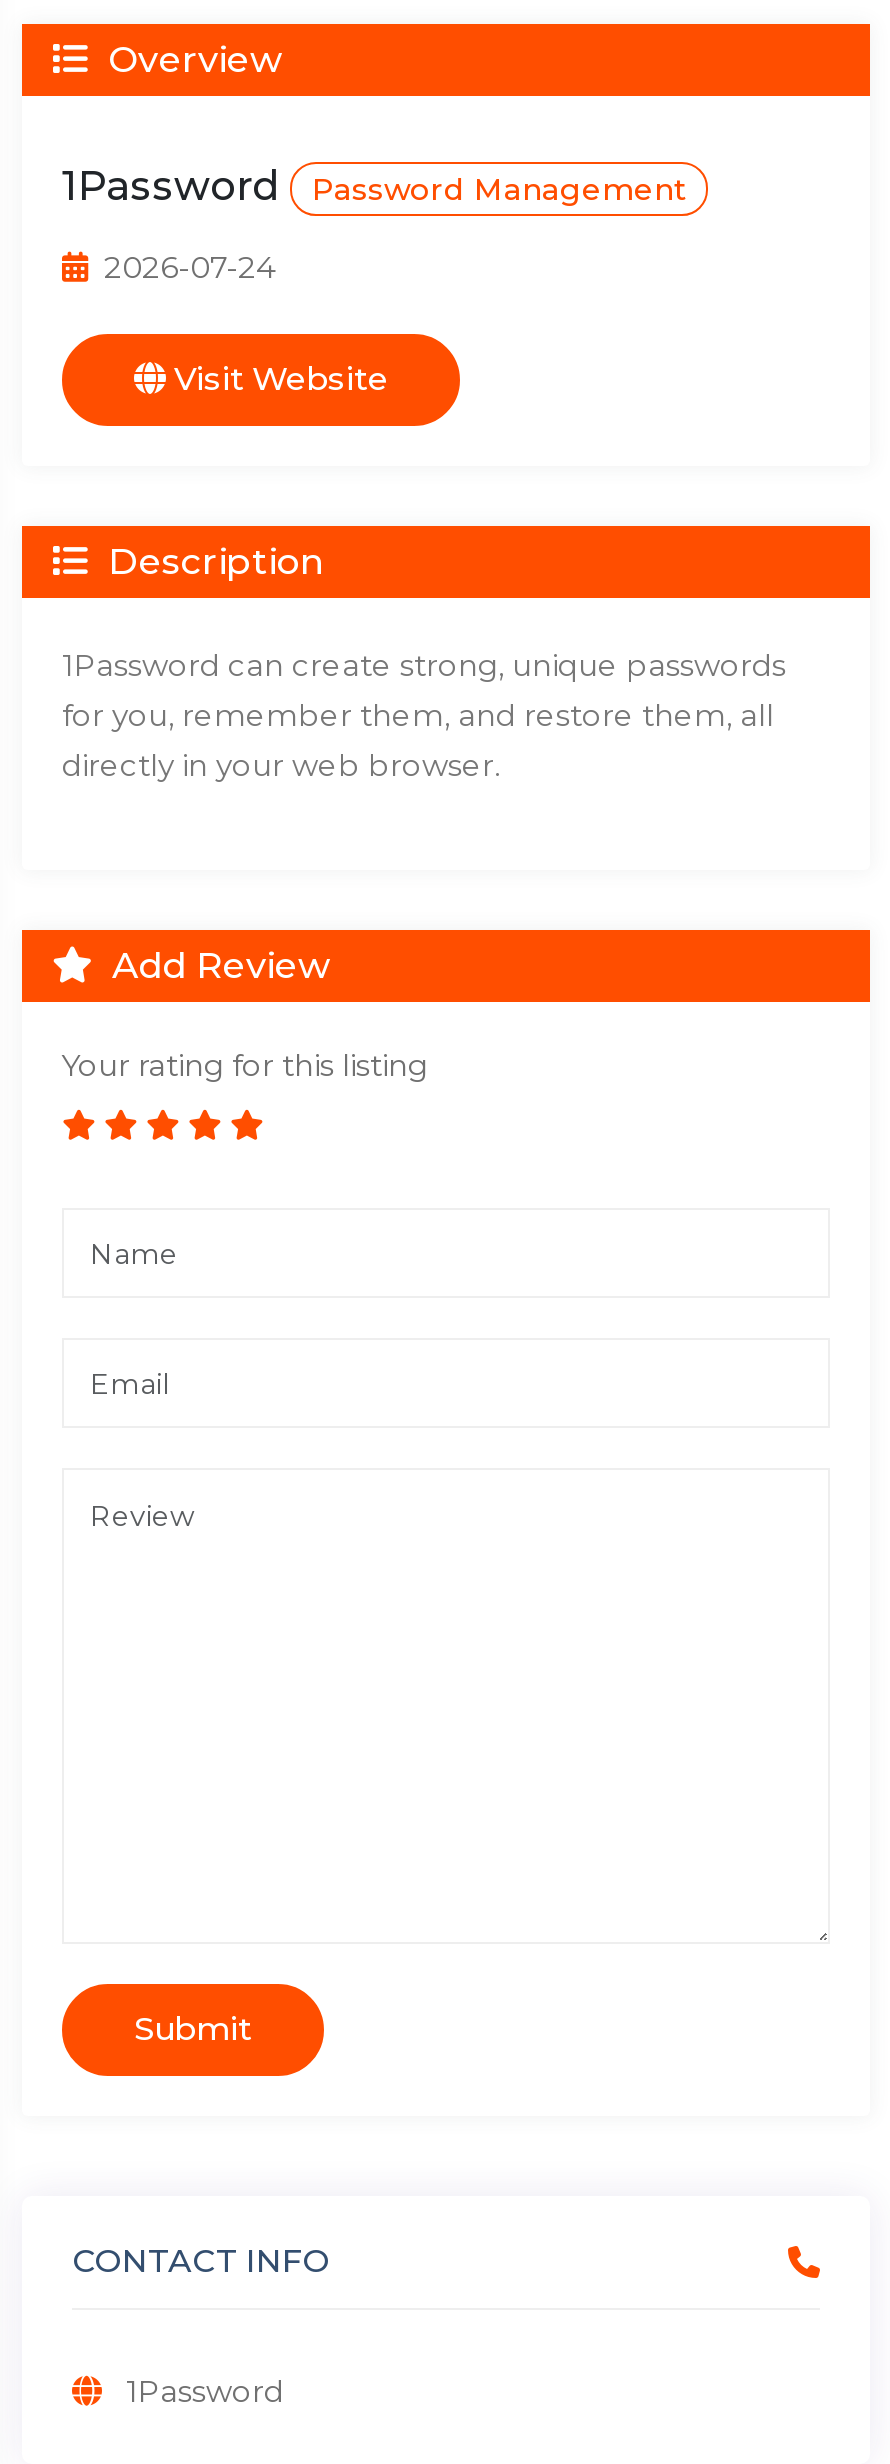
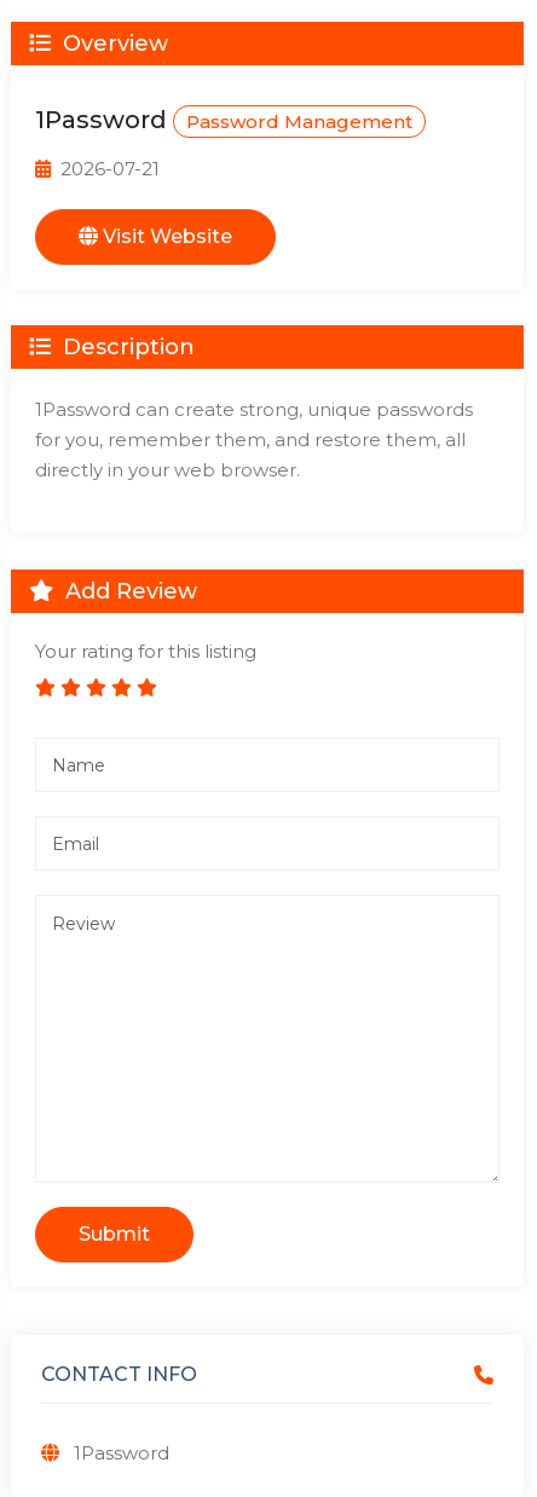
- 2026-07-24
+ 2026-07-21
